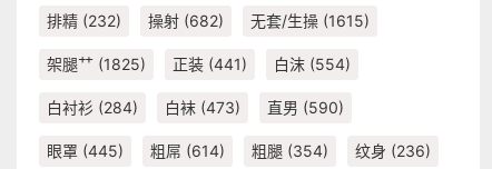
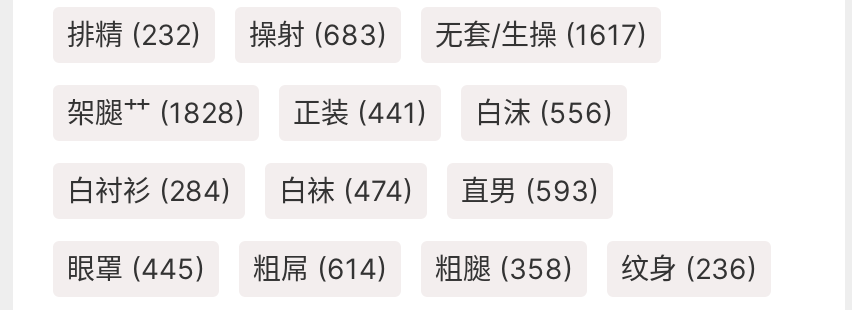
- 操射(682)
+ 操射(683)

- 无套/生操(1615)
+ 无套/生操(1617)

- 架腿艹(1825)
+ 架腿艹(1828)

- 白沫(554)
+ 白沫(556)

- 白袜(473)
+ 白袜(474)

- 直男(590)
+ 直男(593)

- 眼罩(445) 粗屌(614) 粗腿(354) 纹身(236)
+ 眼罩(445) 粗屌(614) 粗腿(358) 纹身(236)
